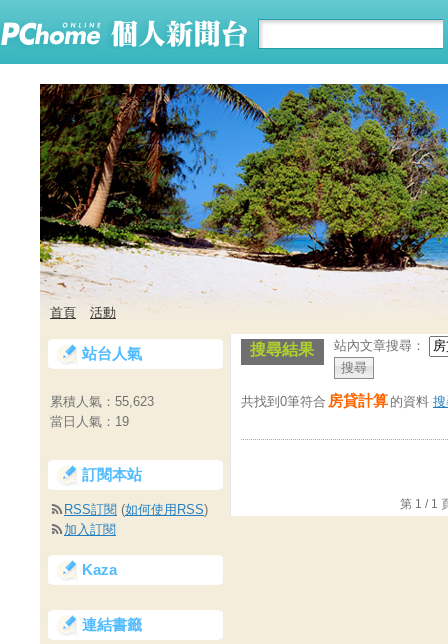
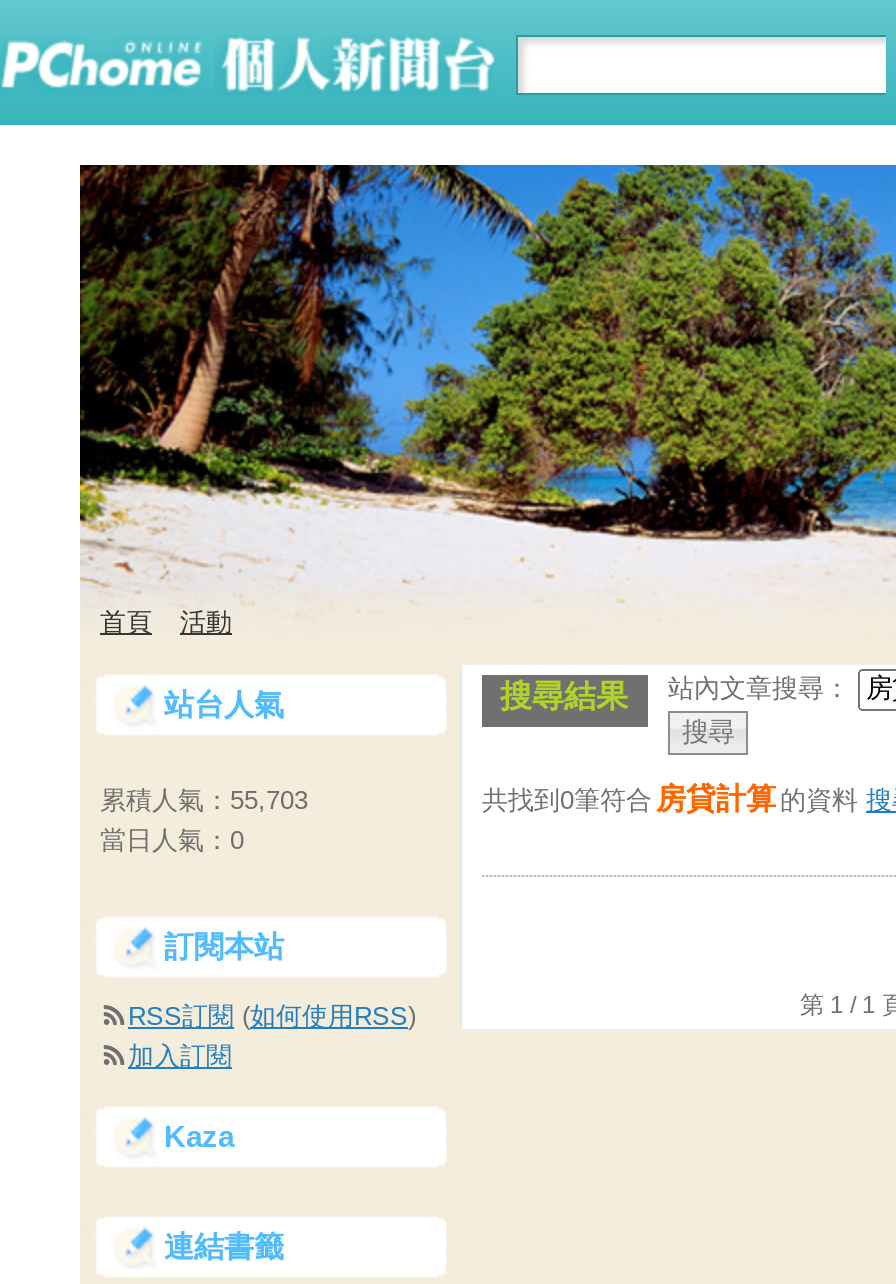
- 累積人氣：55,623
+ 累積人氣：55,703

- 當日人氣：19
+ 當日人氣：0
